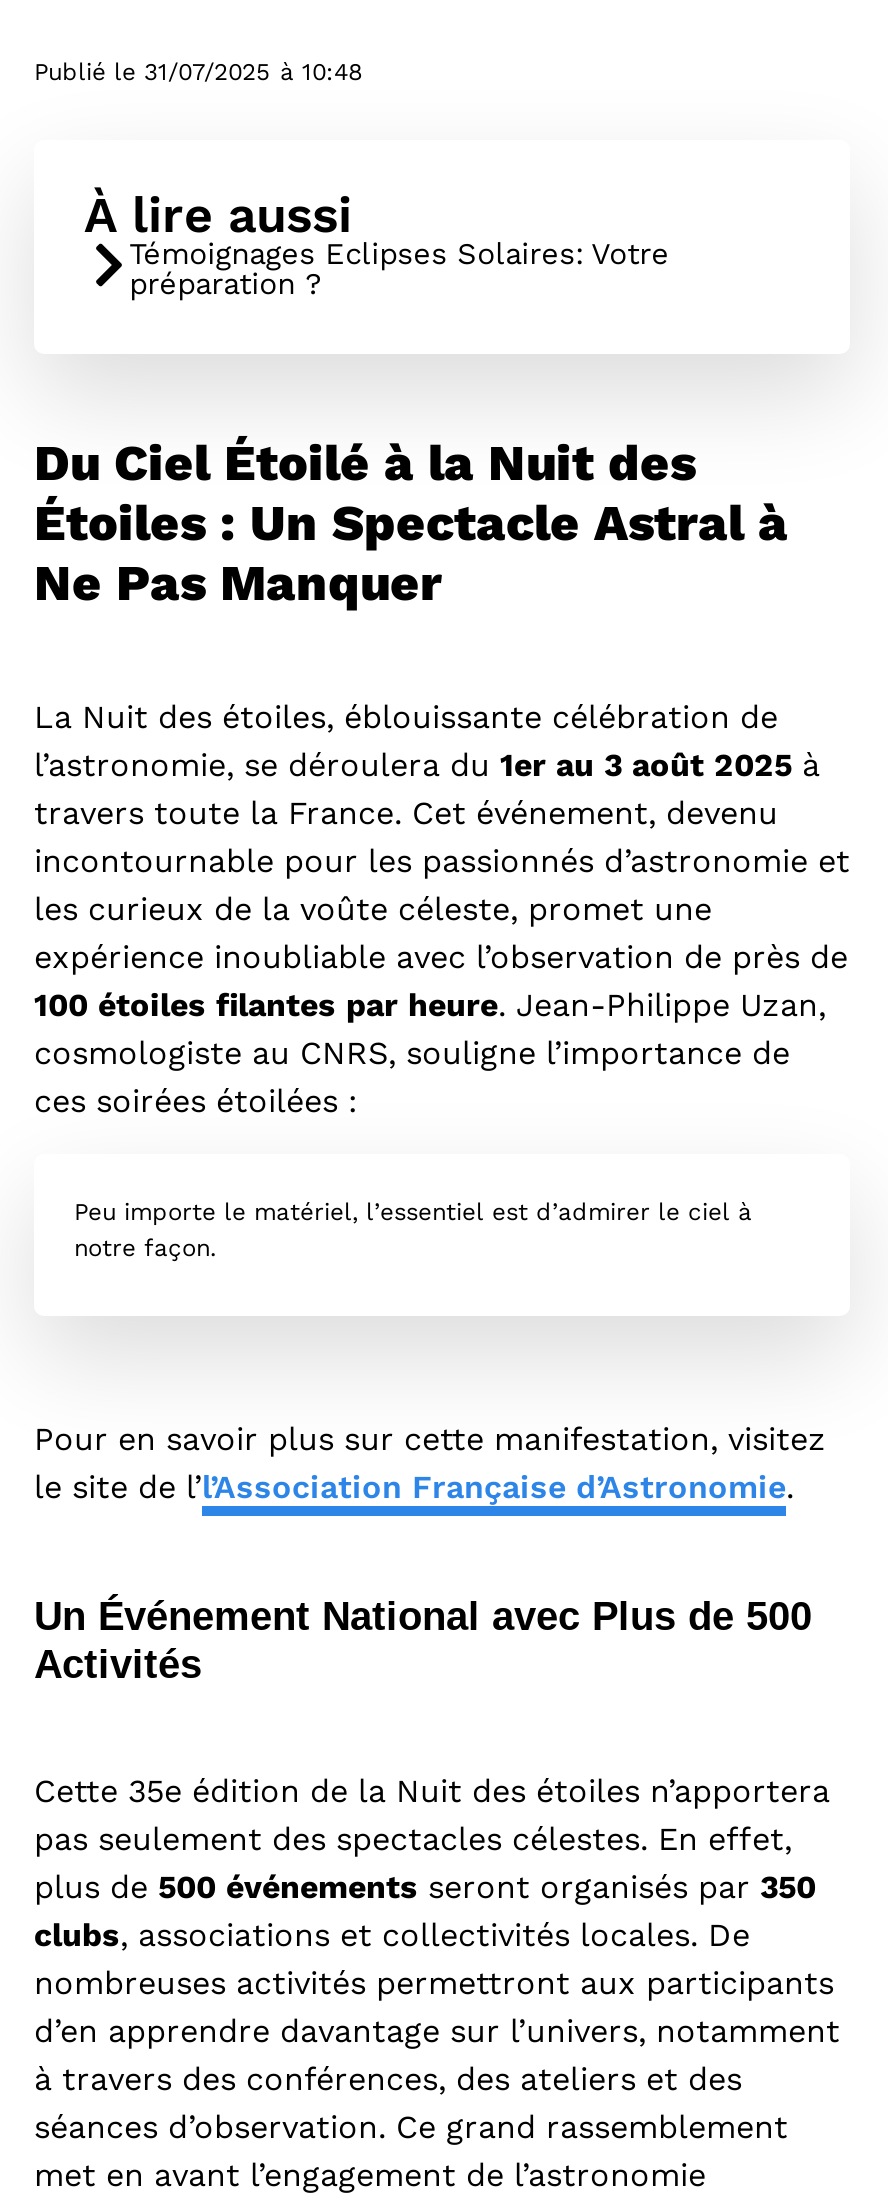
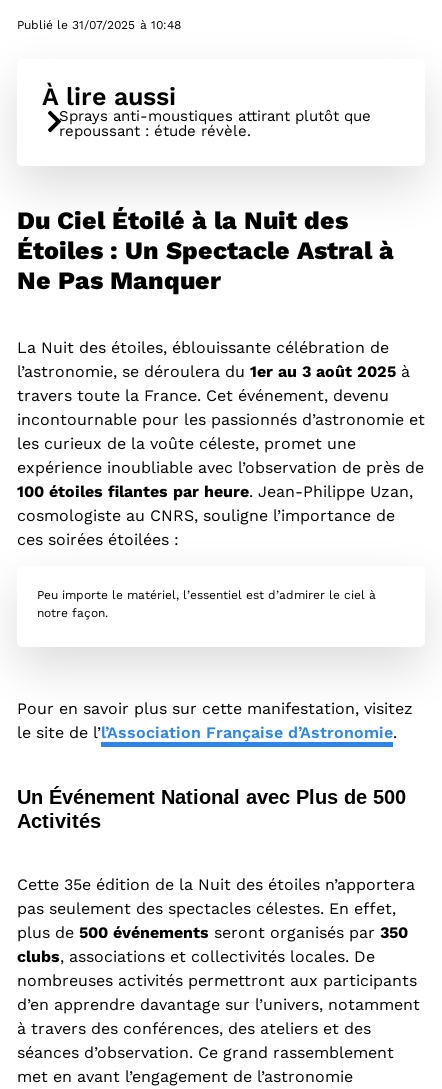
- Témoignages Eclipses Solaires: Votre
- préparation ?
+ Sprays anti-moustiques attirant plutôt que
+ repoussant : étude révèle.
